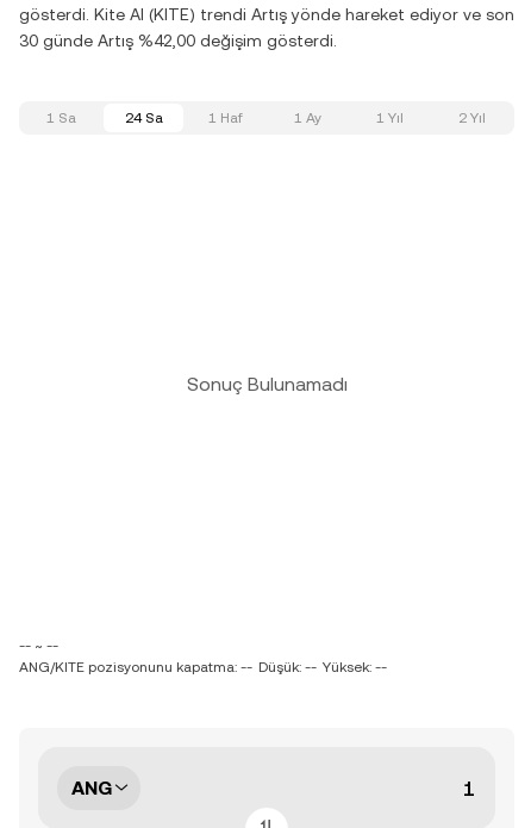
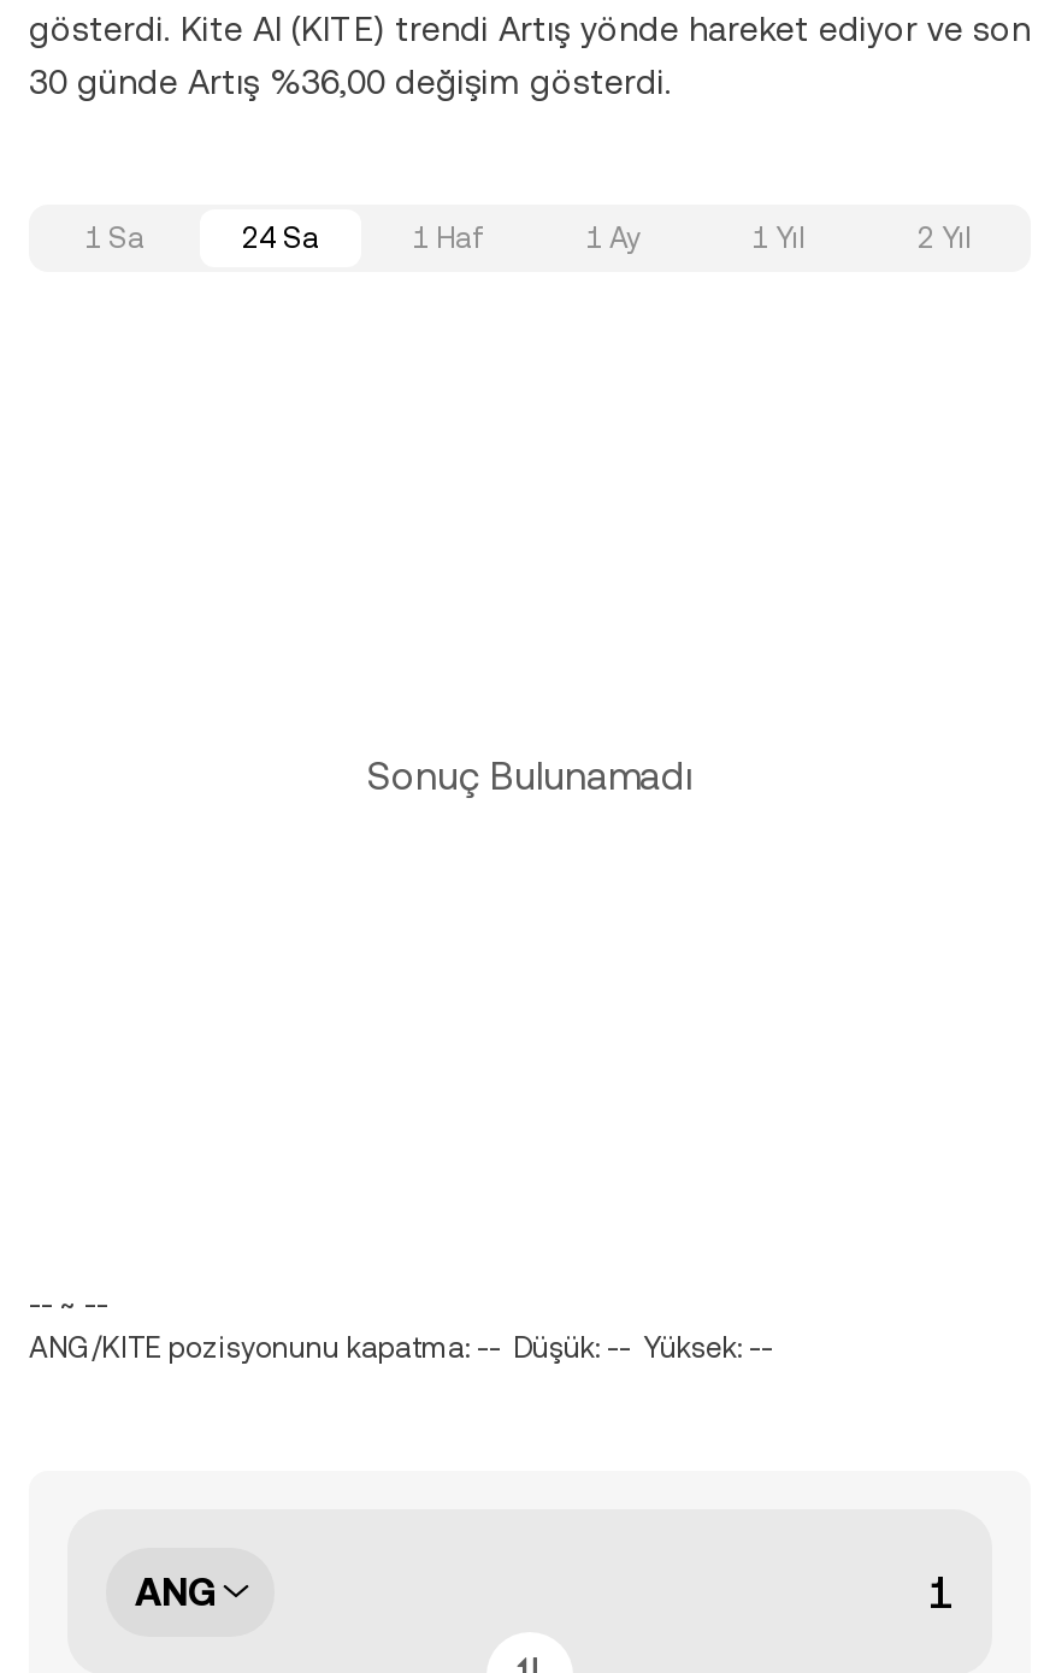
- 30 günde Artış %42,00 değişim gösterdi.
+ 30 günde Artış %36,00 değişim gösterdi.
